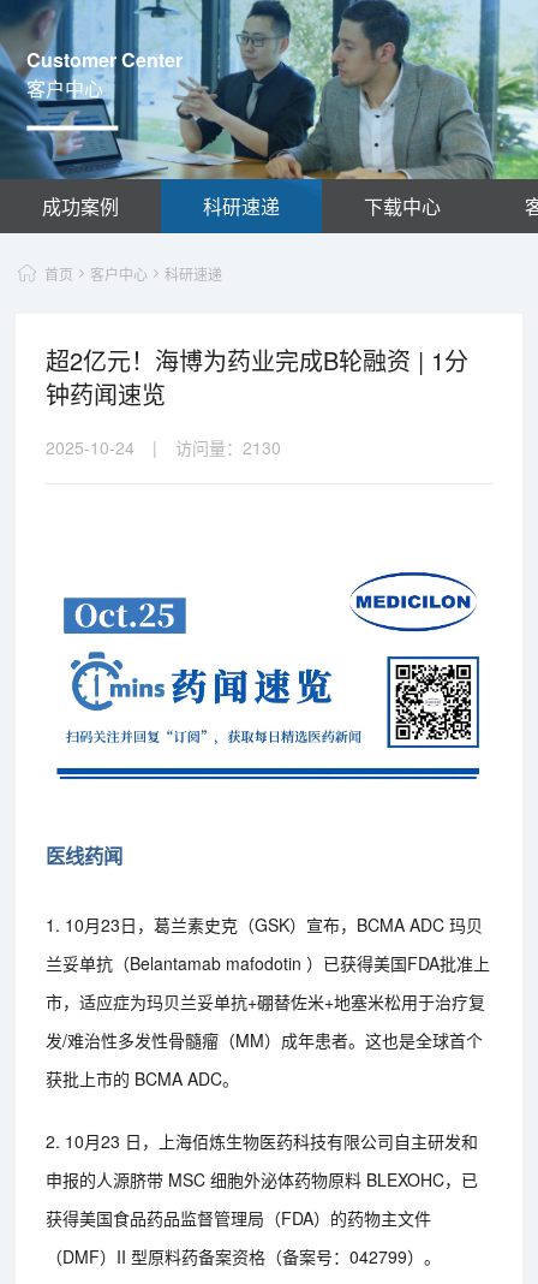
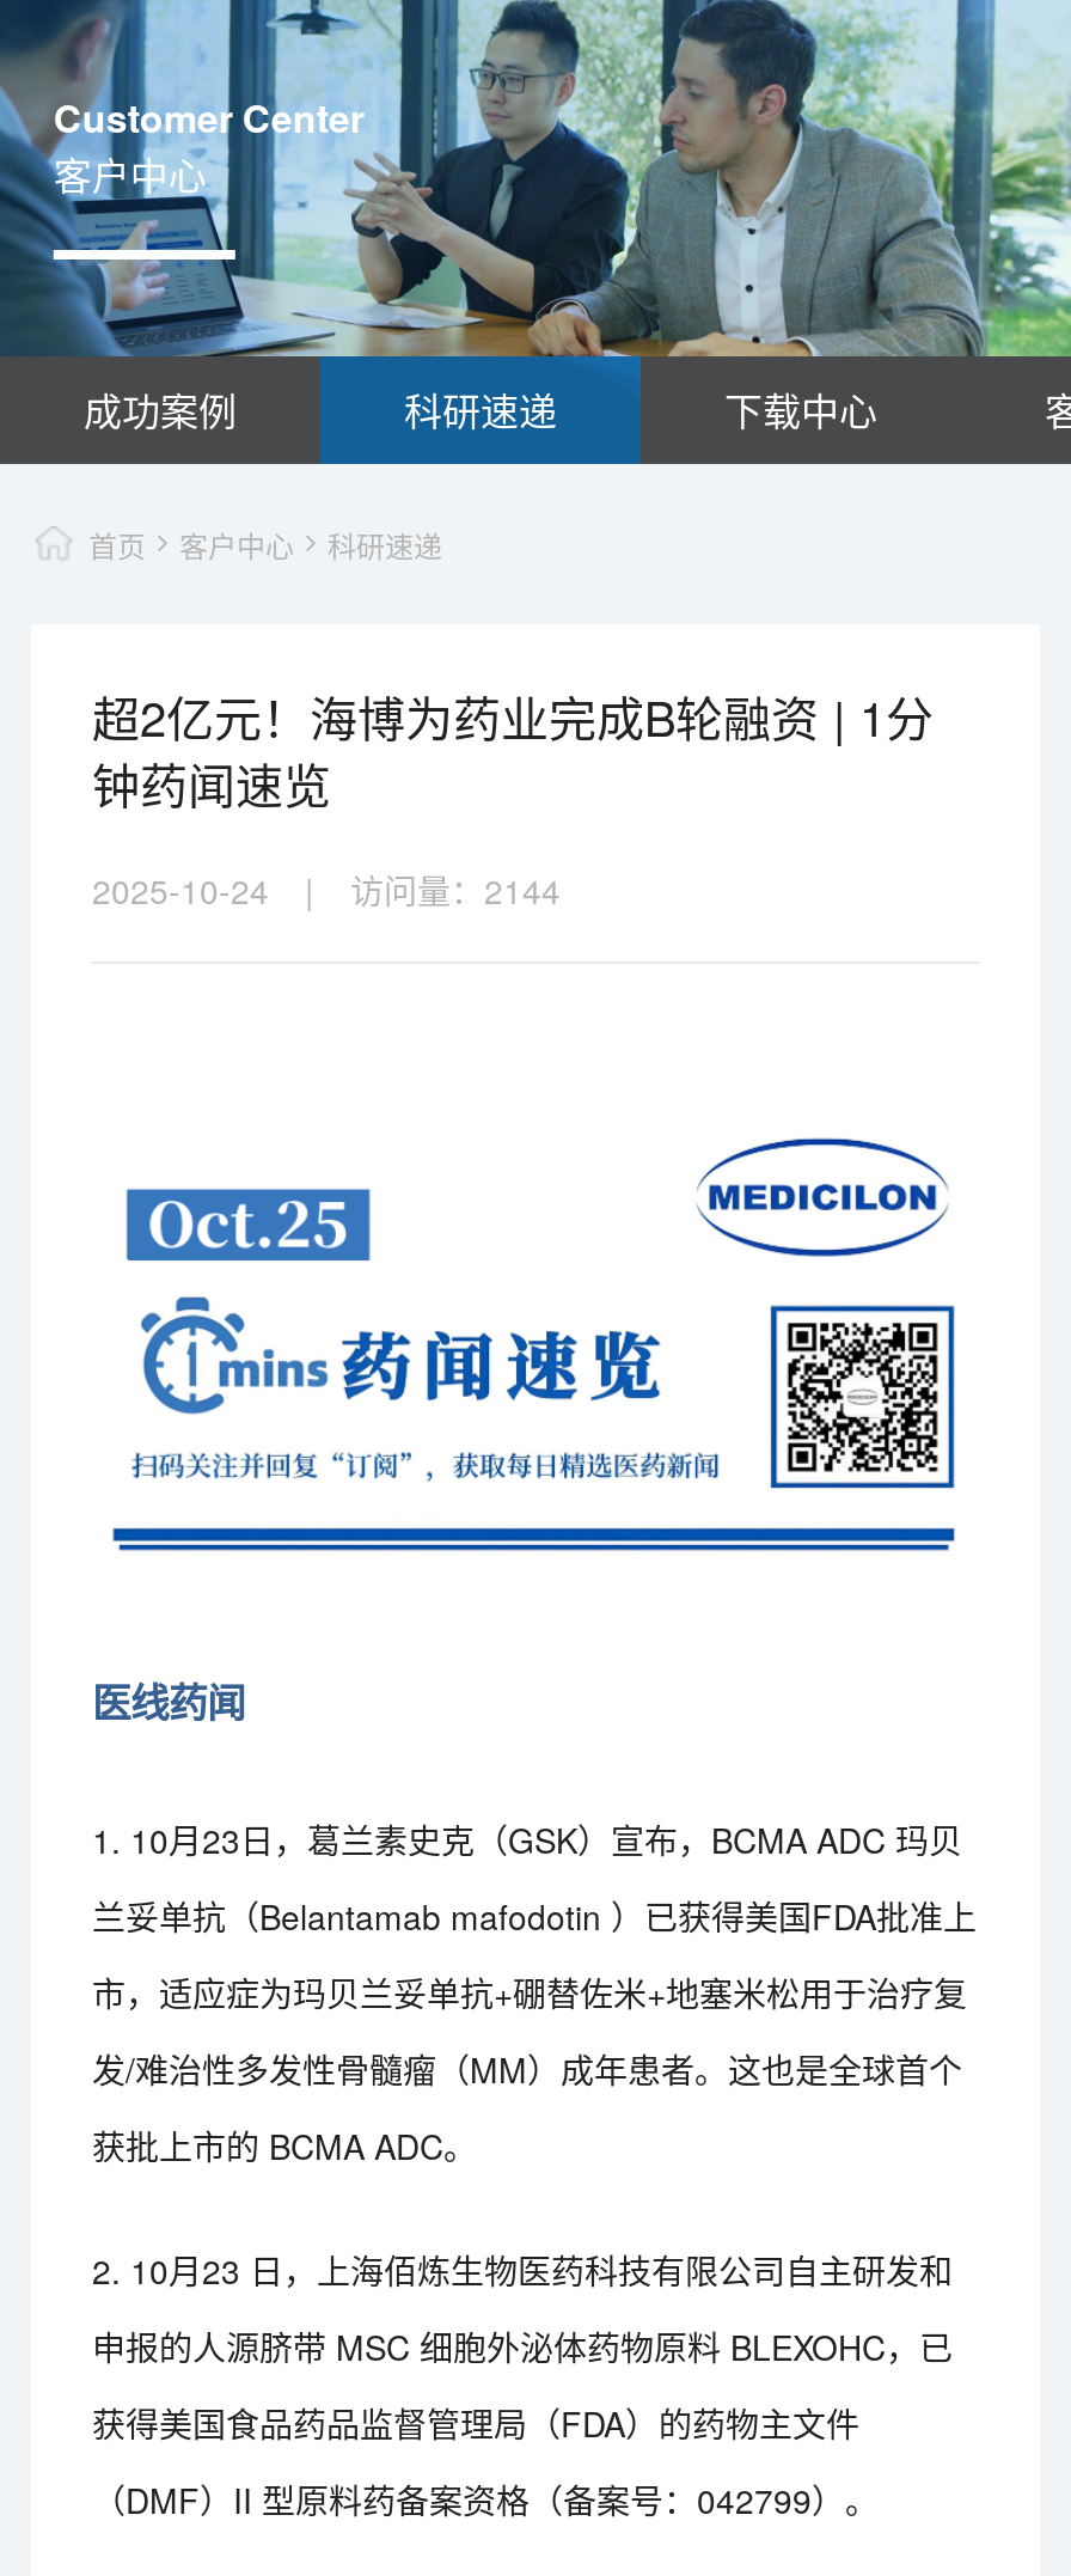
- 访问量：2130
+ 访问量：2144
